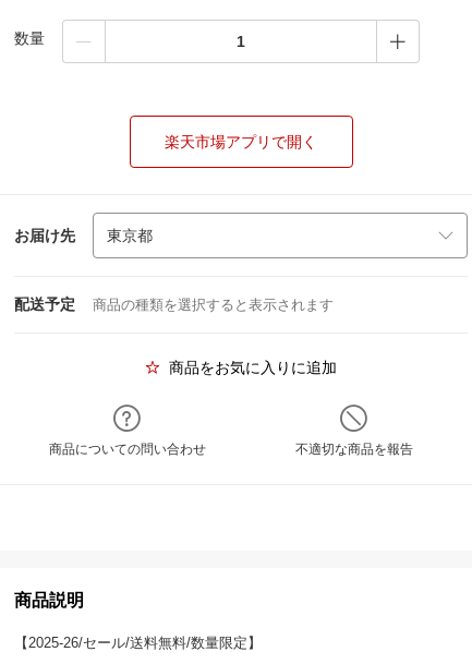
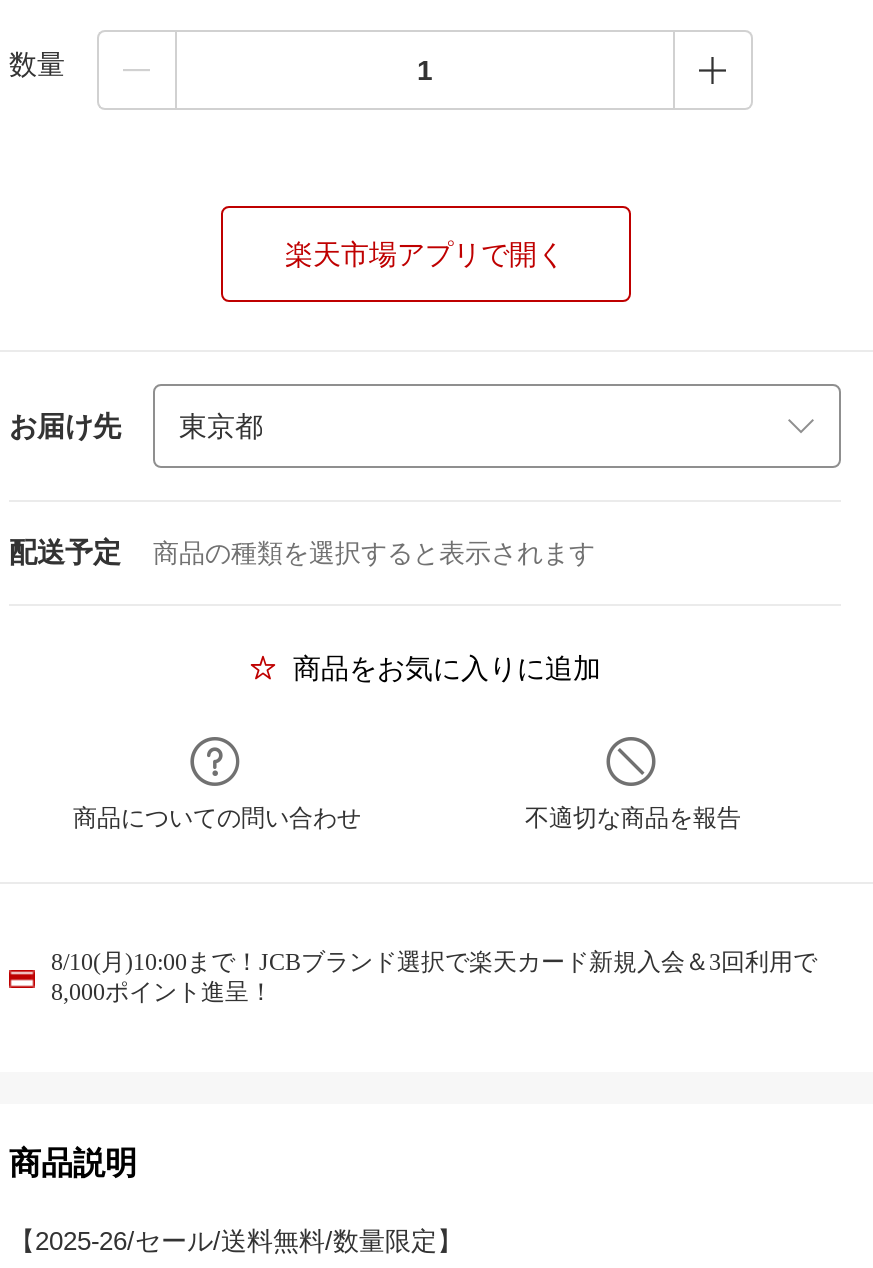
+ 8/10(月)10:00まで！JCBブランド選択で楽天カード新規入会＆3回利用で
+ 8,000ポイント進呈！
